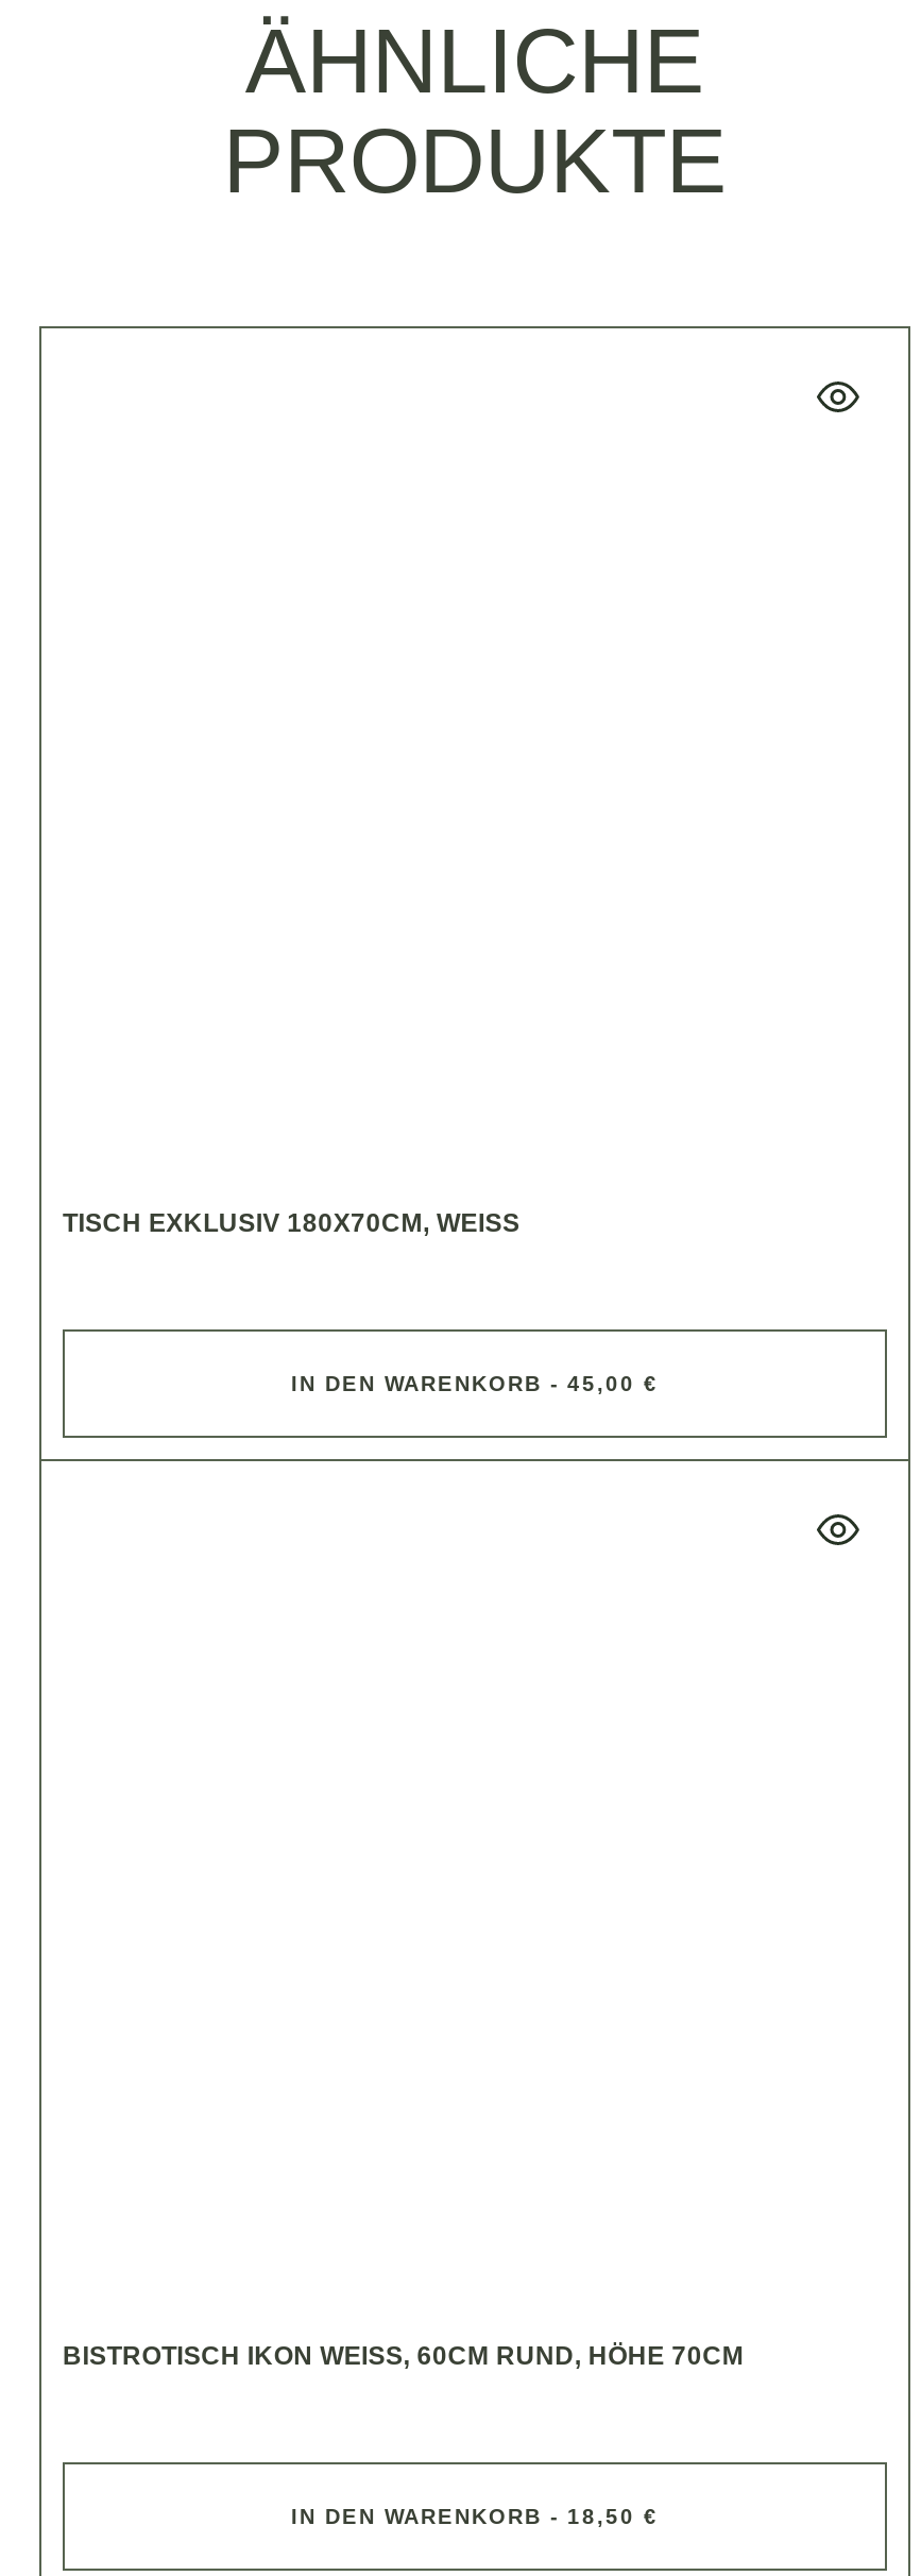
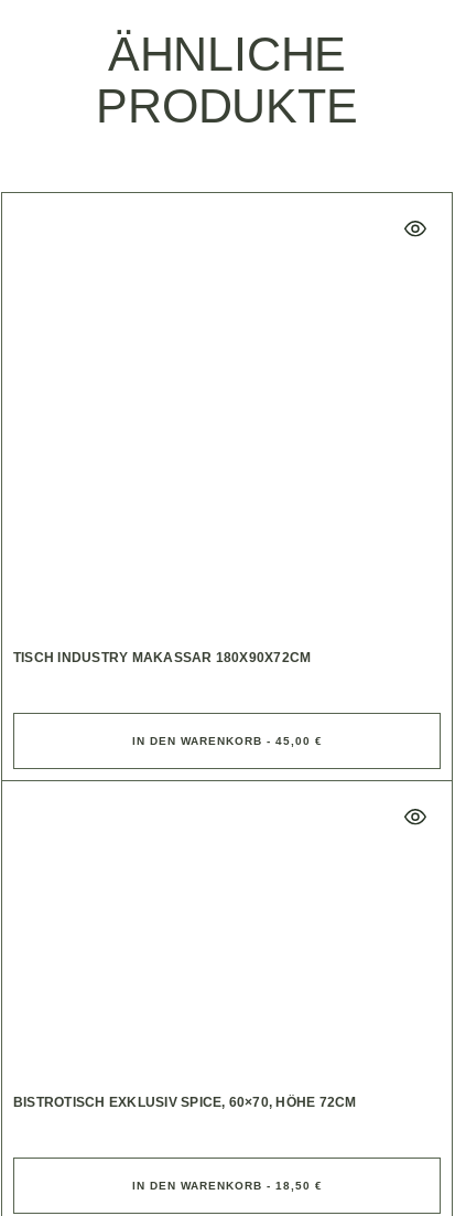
- TISCH EXKLUSIV 180X70CM, WEISS
+ TISCH INDUSTRY MAKASSAR 180X90X72CM

- BISTROTISCH IKON WEISS, 60CM RUND, HÖHE 70CM
+ BISTROTISCH EXKLUSIV SPICE, 60×70, HÖHE 72CM
